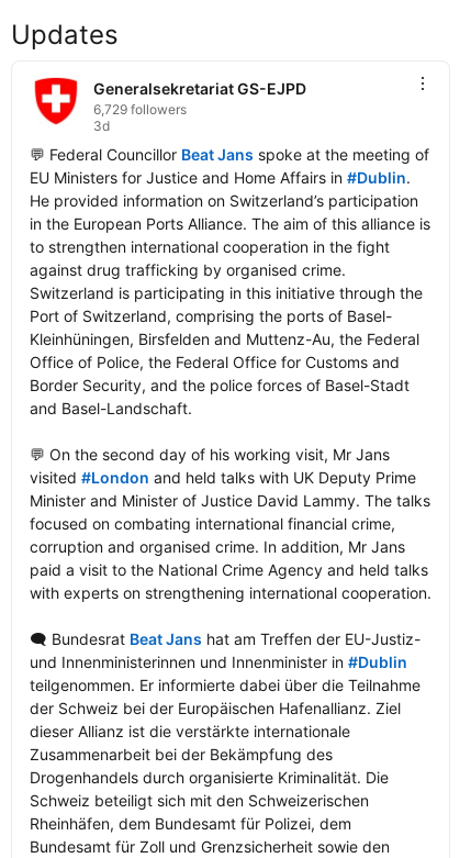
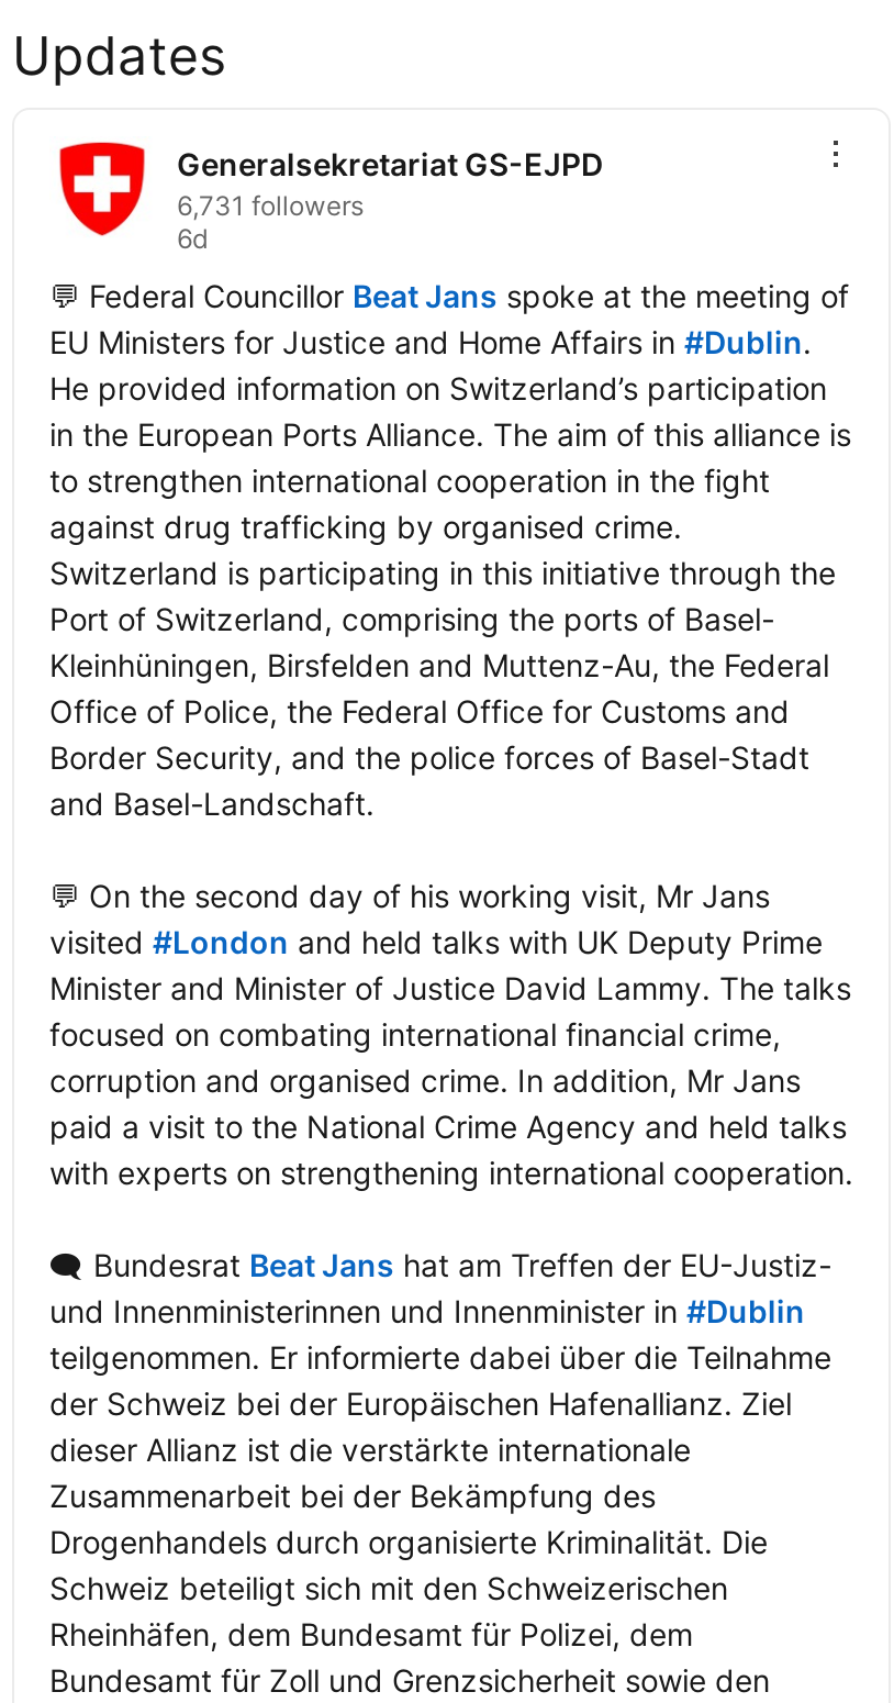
- 6,729 followers
- 3d
+ 6,731 followers
+ 6d
